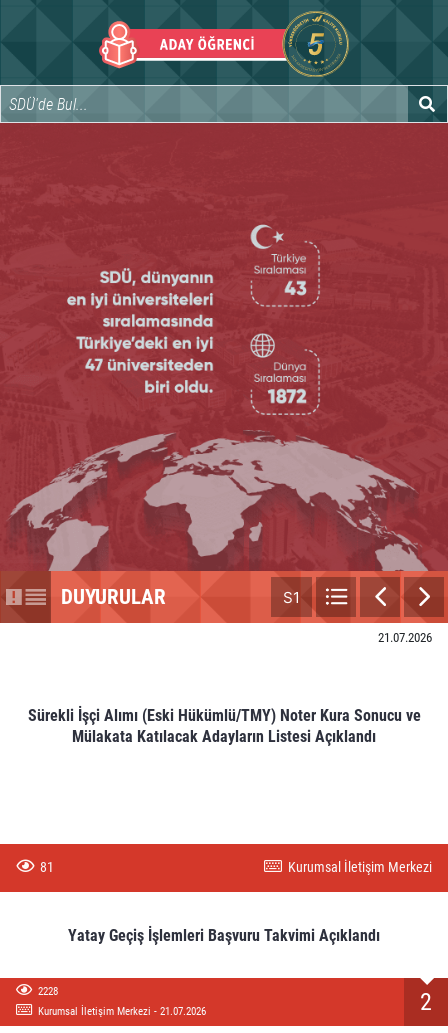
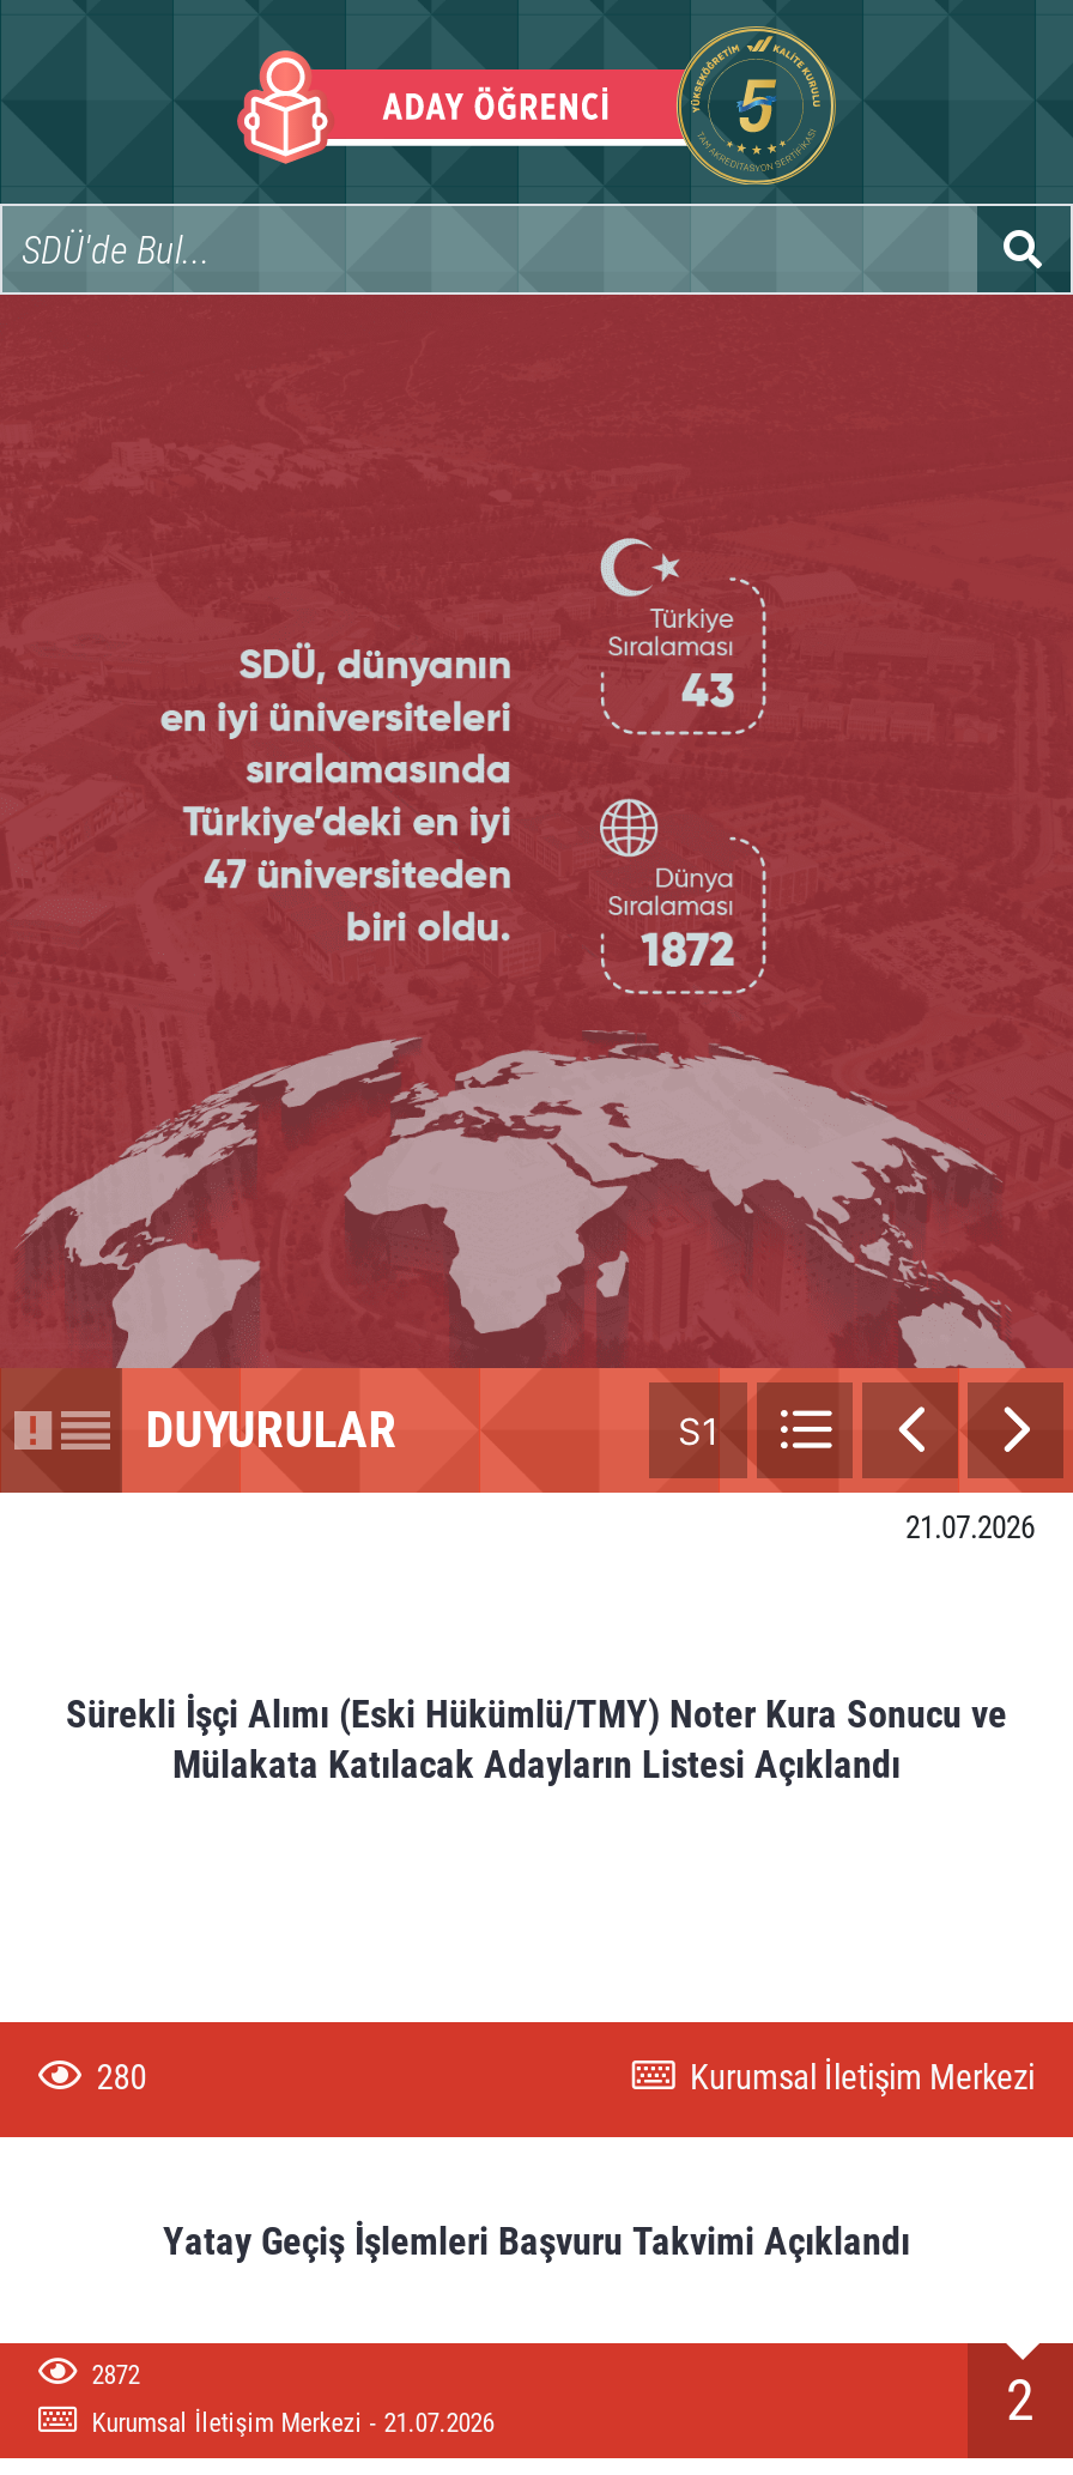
- 81
+ 280

- 2228
+ 2872
